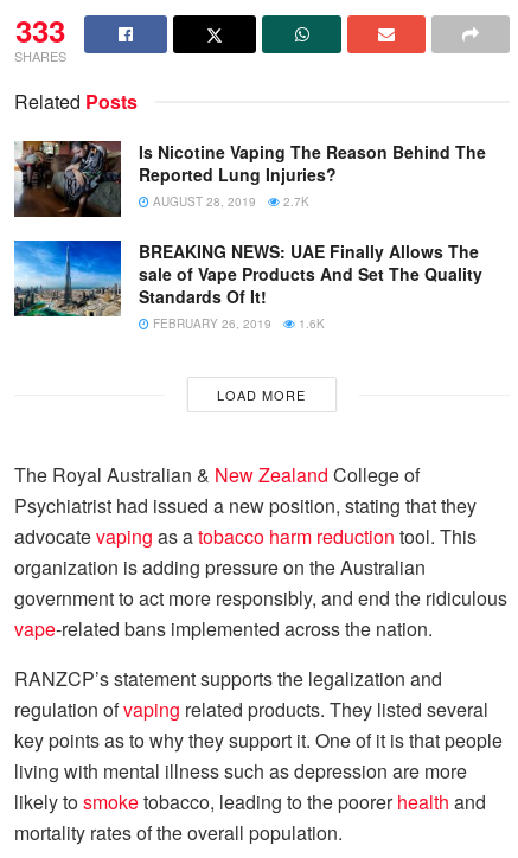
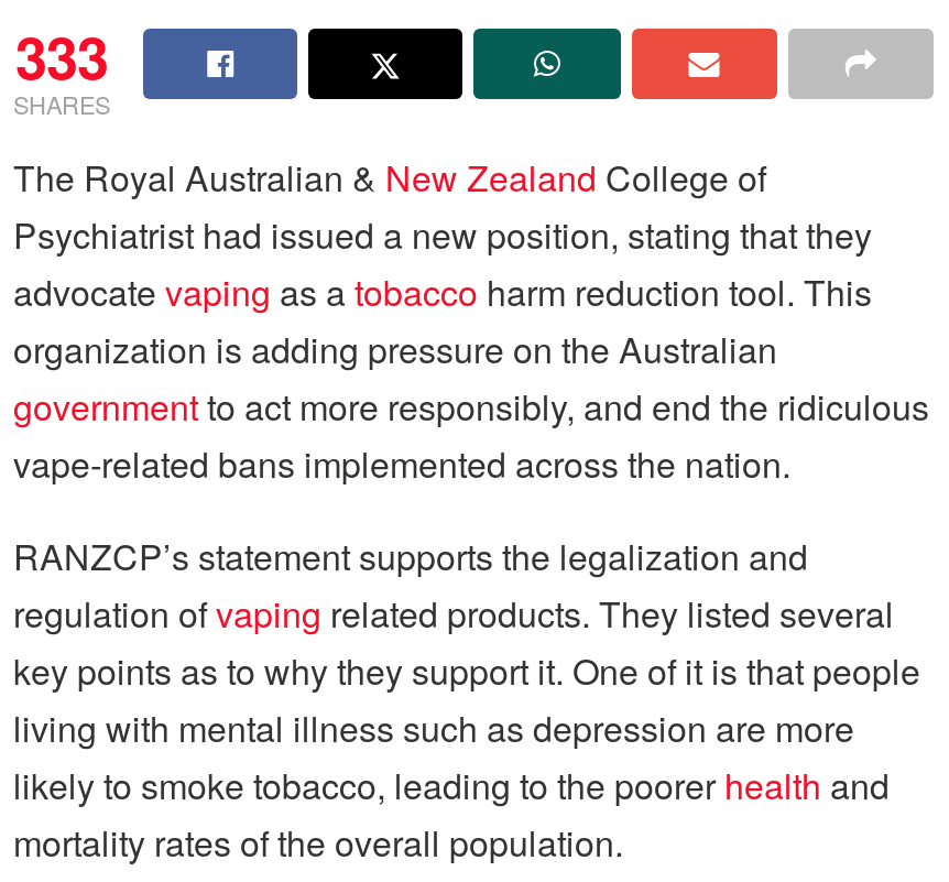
- [image]
- Related Posts
- Is Nicotine Vaping The Reason Behind The
- Reported Lung Injuries?
- AUGUST 28, 2019
- 2.7K
- BREAKING NEWS: UAE Finally Allows The
- sale of Vape Products And Set The Quality
- Standards Of It!
- FEBRUARY 26, 2019
- 1.6K

- [image]

- LOAD MORE
